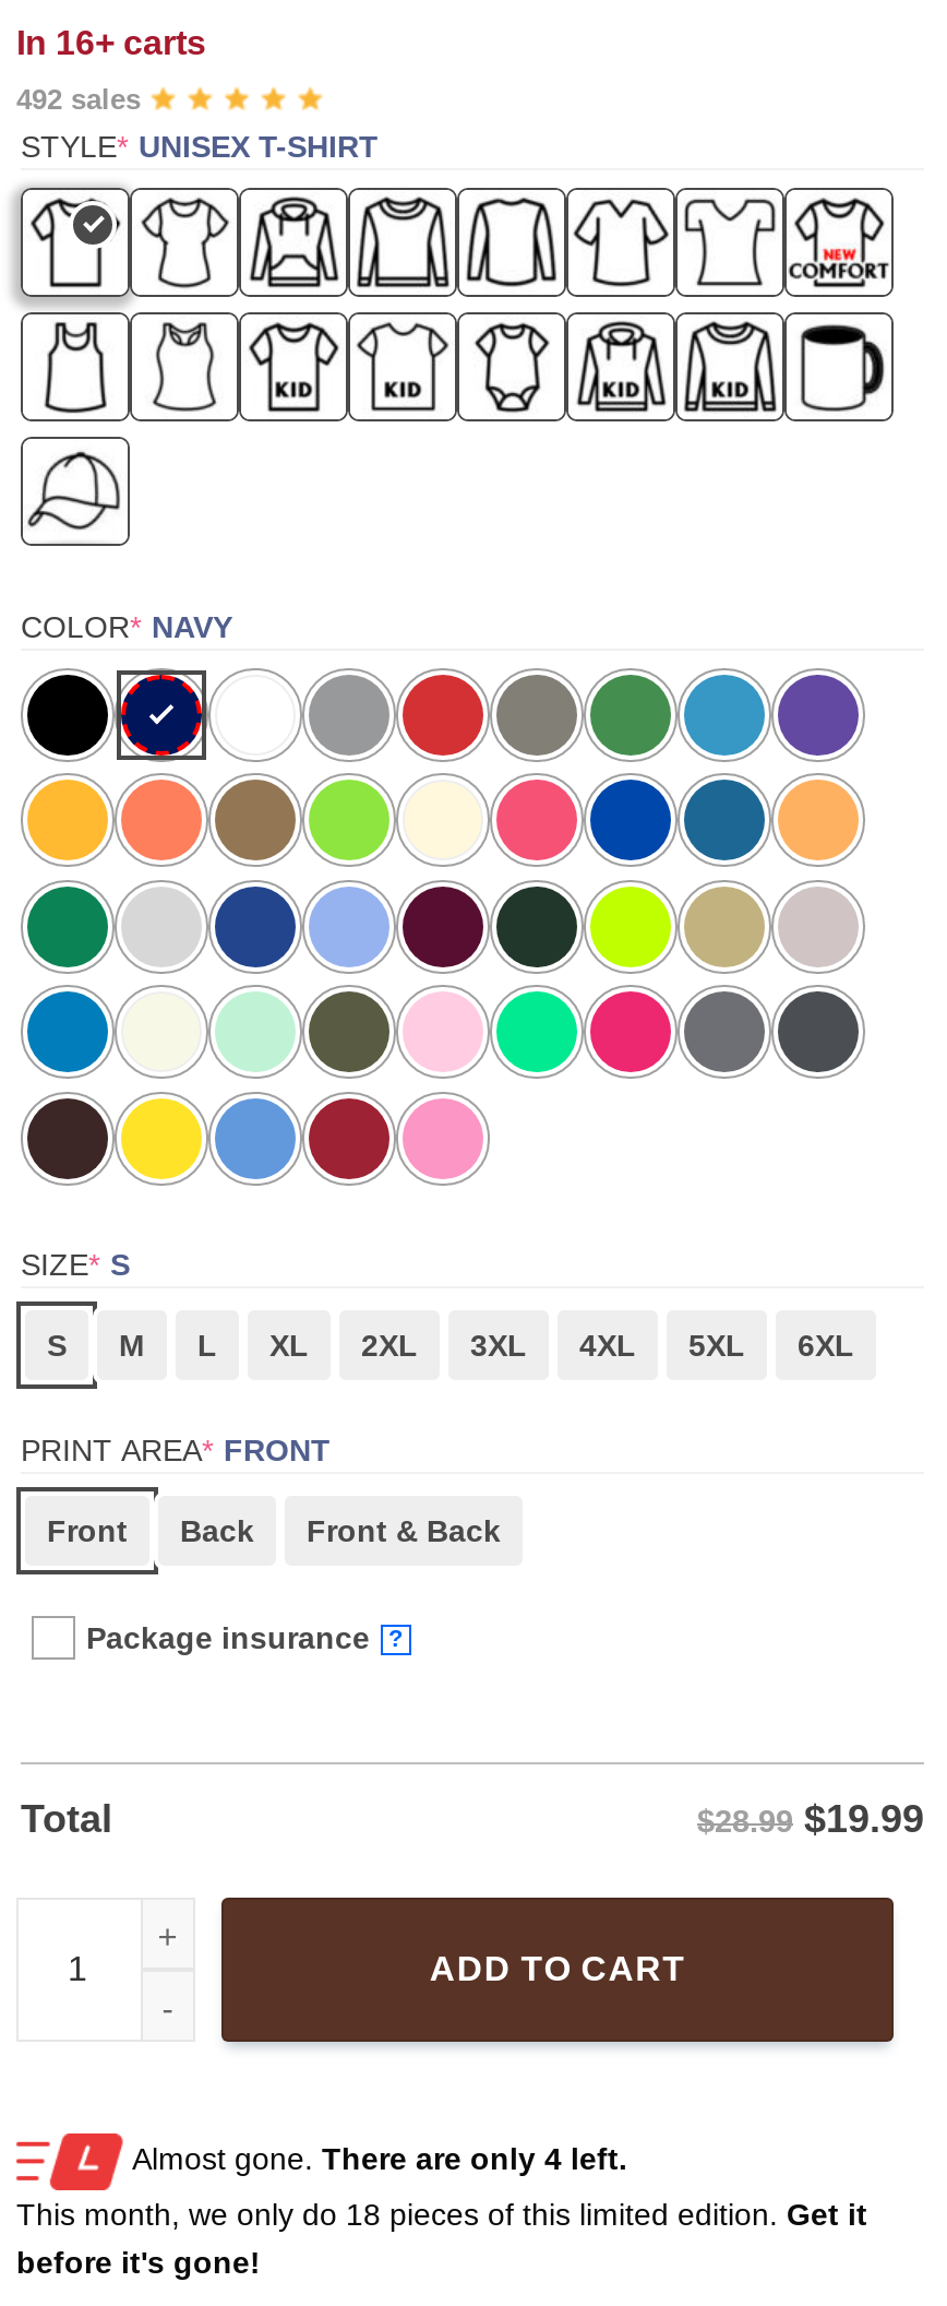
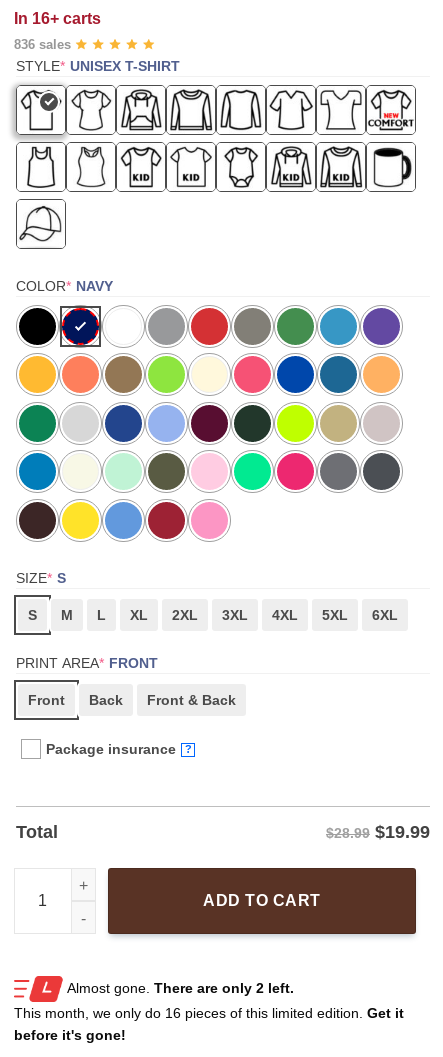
- 492 sales
+ 836 sales

- Almost gone. There are only 4 left.
+ Almost gone. There are only 2 left.

- This month, we only do 18 pieces of this limited edition. Get it
+ This month, we only do 16 pieces of this limited edition. Get it
